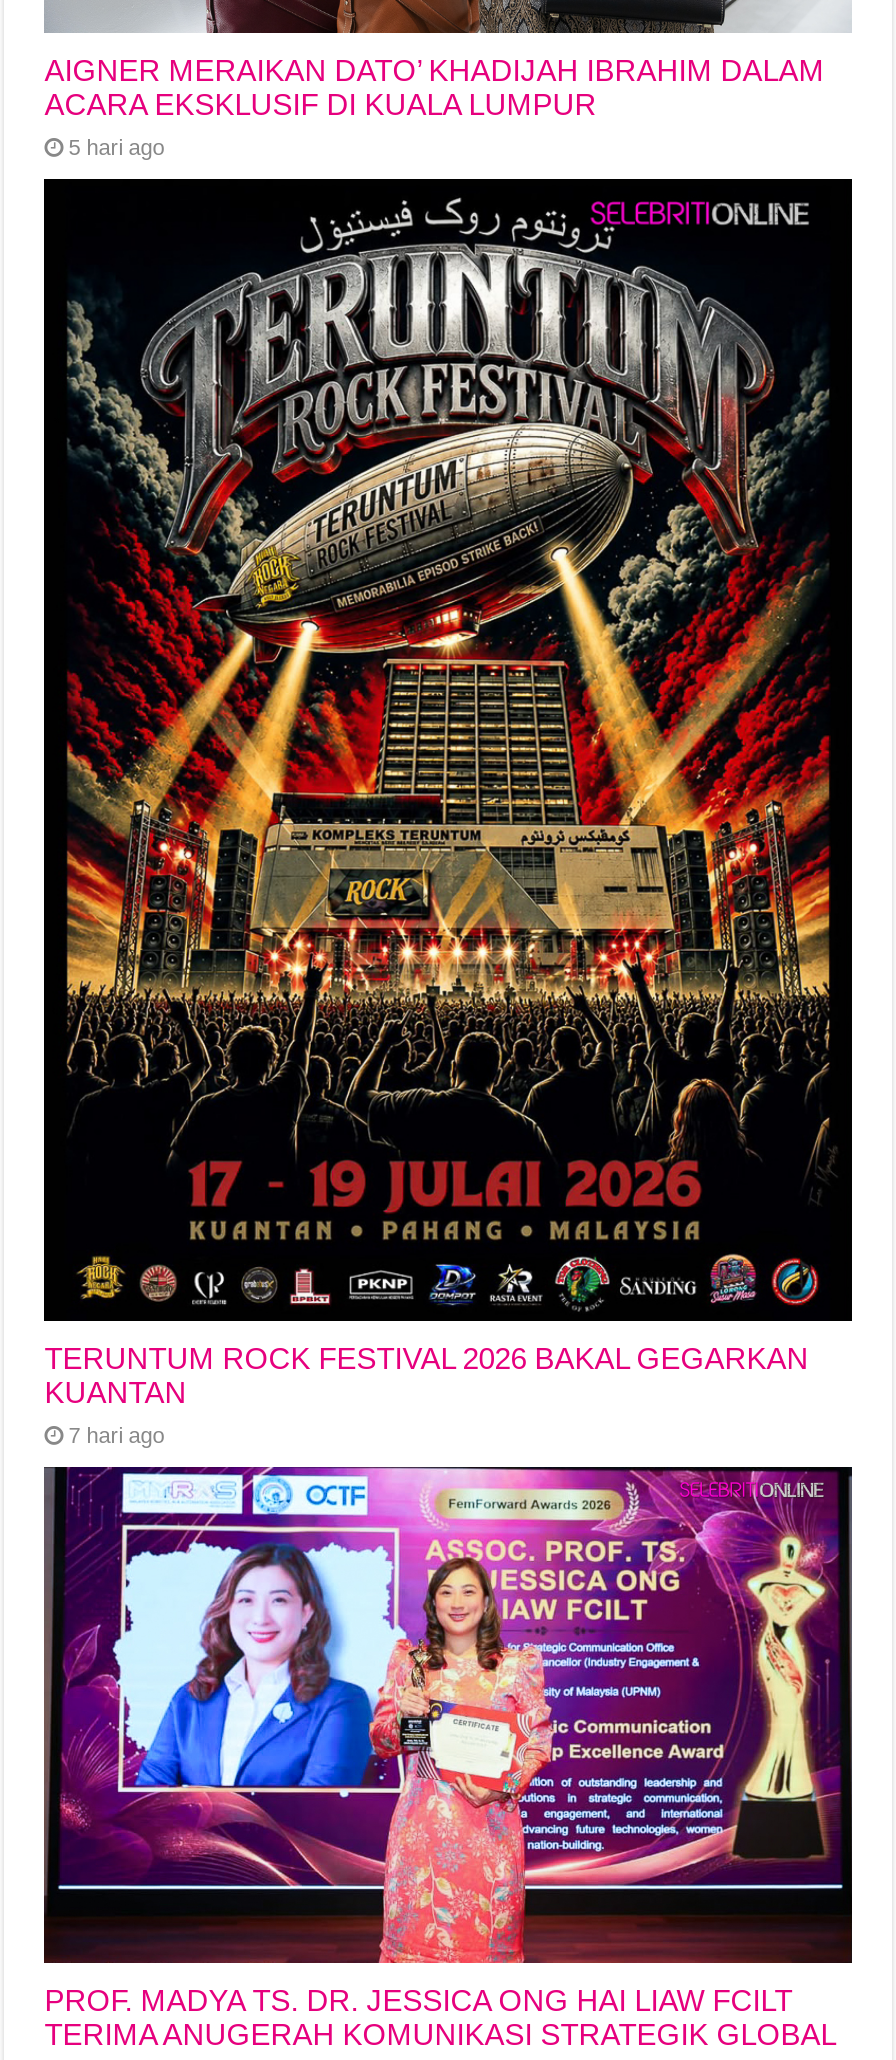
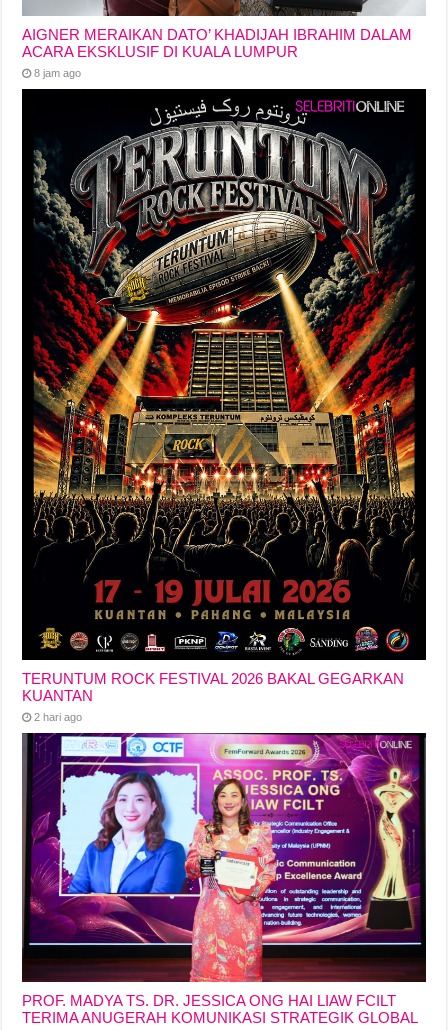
- 5 hari ago
+ 8 jam ago

- 7 hari ago
+ 2 hari ago
